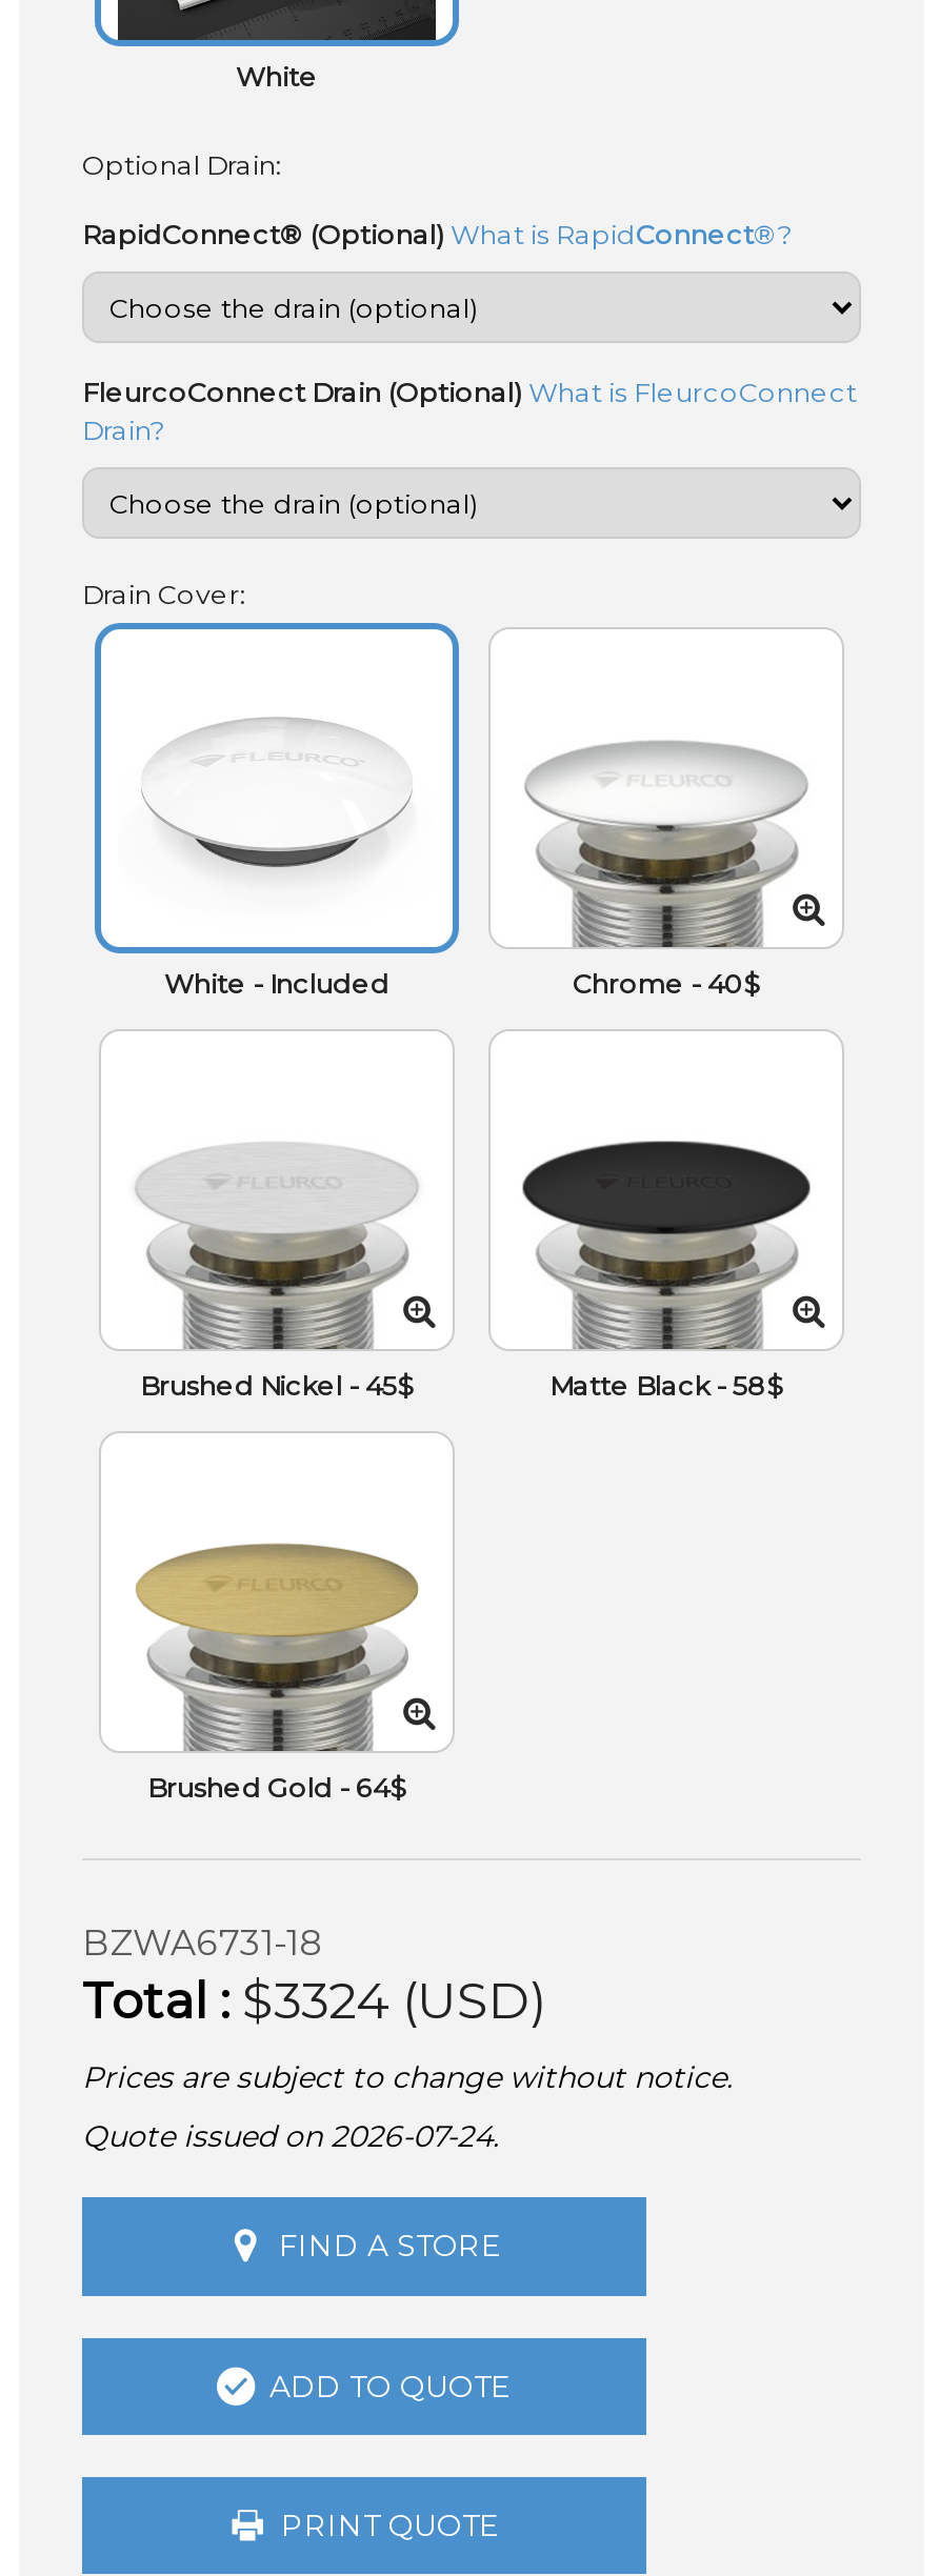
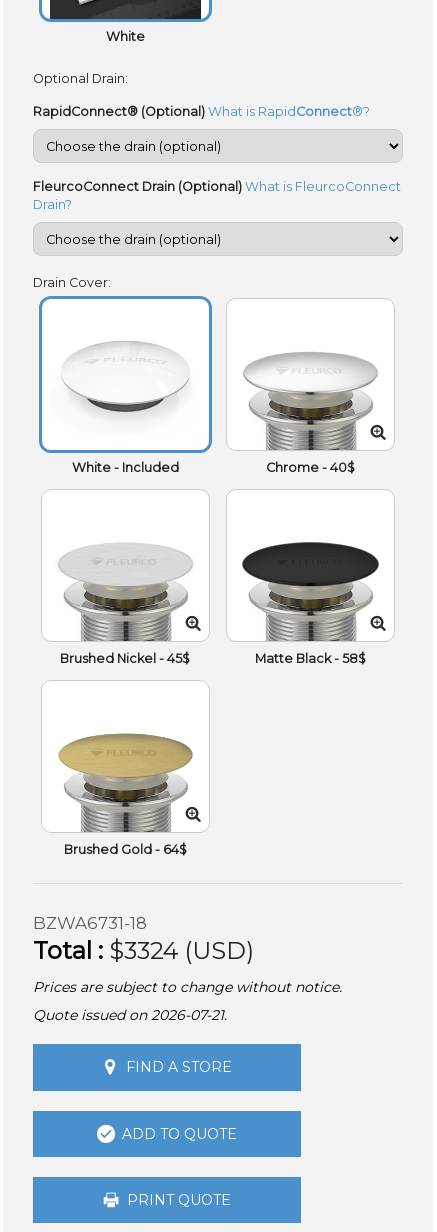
- Quote issued on 2026-07-24.
+ Quote issued on 2026-07-21.
